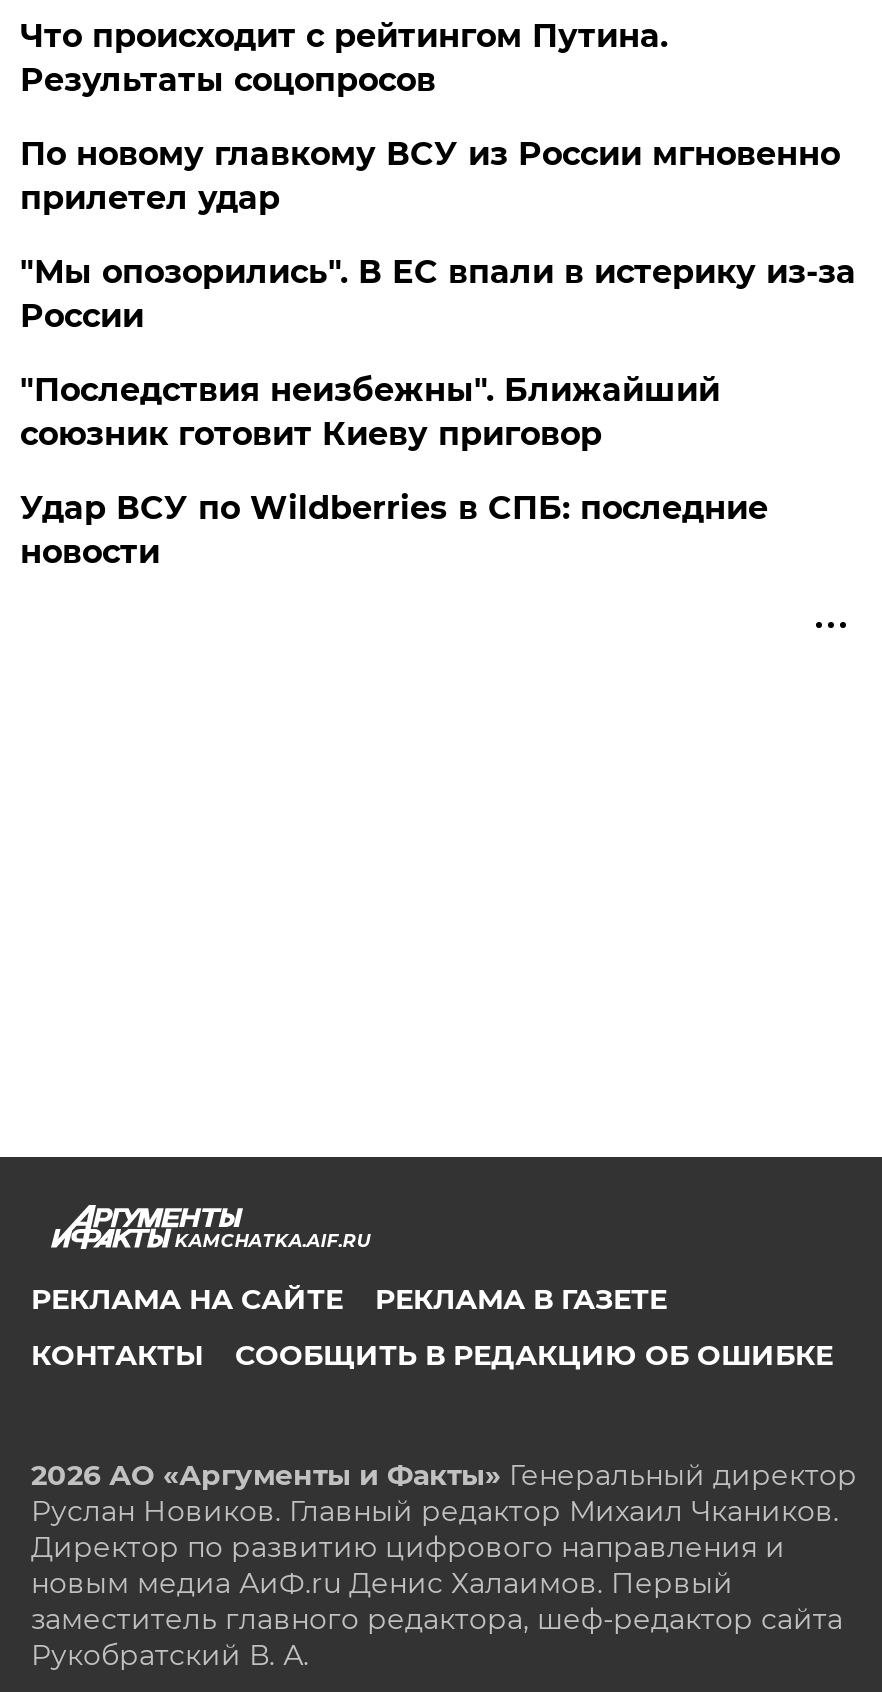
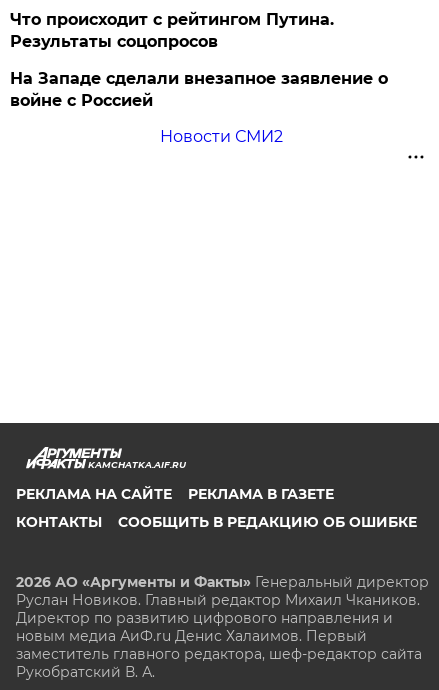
- По новому главкому ВСУ из России мгновенно
- прилетел удар
- "Мы опозорились". В ЕС впали в истерику из-за
- России
- "Последствия неизбежны". Ближайший
- союзник готовит Киеву приговор
- Удар ВСУ по Wildberries в СПБ: последние
- новости
+ На Западе сделали внезапное заявление о
+ войне с Россией
+ Новости СМИ2
